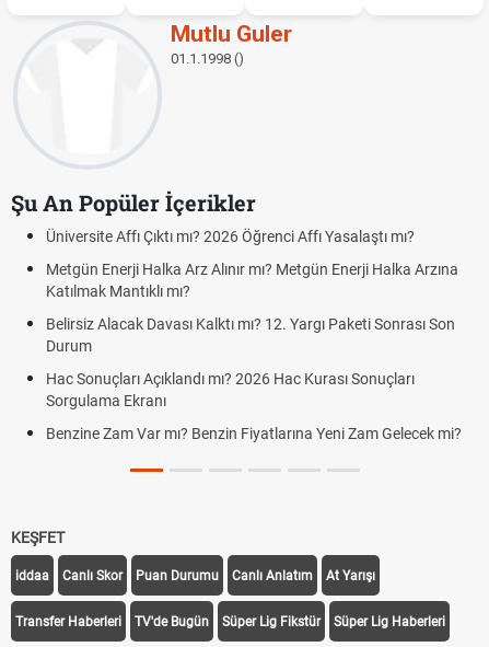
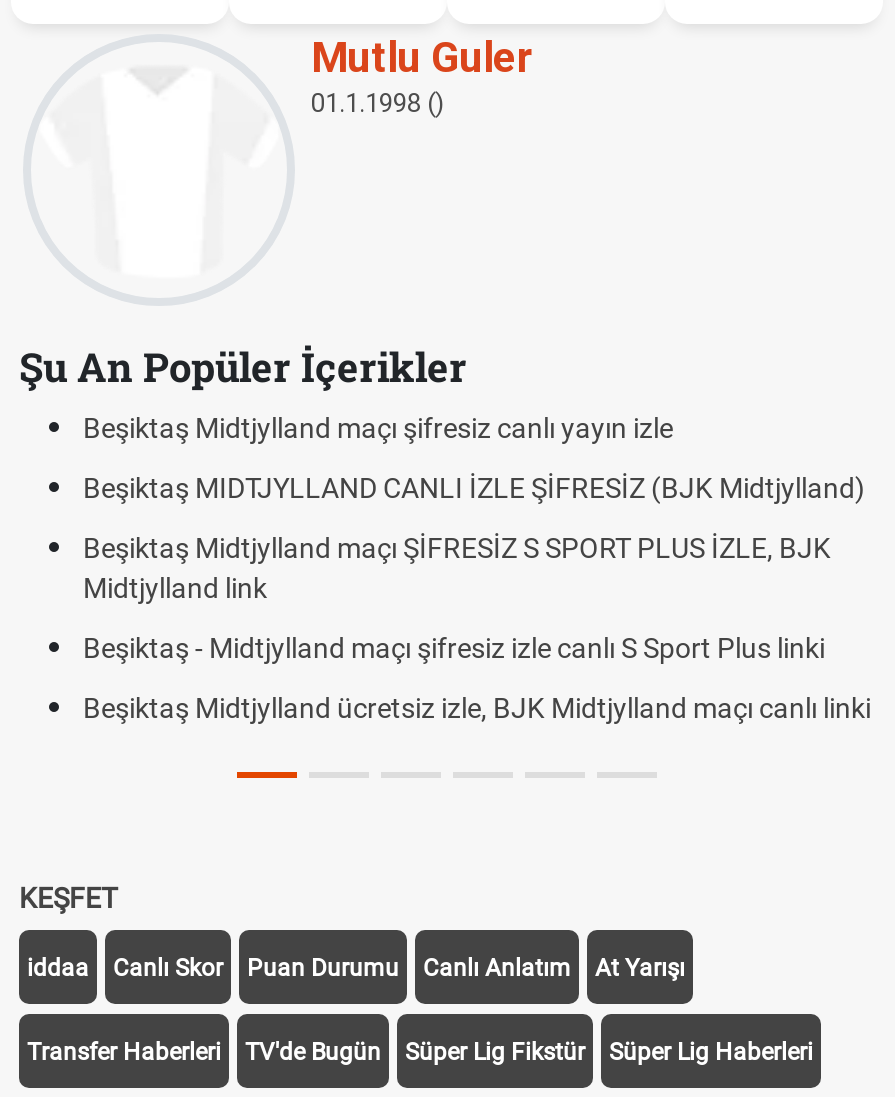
- Üniversite Affı Çıktı mı? 2026 Öğrenci Affı Yasalaştı mı?
+ Beşiktaş Midtjylland maçı şifresiz canlı yayın izle

- Metgün Enerji Halka Arz Alınır mı? Metgün Enerji Halka Arzına
- Katılmak Mantıklı mı?
+ Beşiktaş MIDTJYLLAND CANLI İZLE ŞİFRESİZ (BJK Midtjylland)

- Belirsiz Alacak Davası Kalktı mı? 12. Yargı Paketi Sonrası Son
- Durum
+ Beşiktaş Midtjylland maçı ŞİFRESİZ S SPORT PLUS İZLE, BJK
+ Midtjylland link

- Hac Sonuçları Açıklandı mı? 2026 Hac Kurası Sonuçları
- Sorgulama Ekranı
+ Beşiktaş - Midtjylland maçı şifresiz izle canlı S Sport Plus linki

- Benzine Zam Var mı? Benzin Fiyatlarına Yeni Zam Gelecek mi?
+ Beşiktaş Midtjylland ücretsiz izle, BJK Midtjylland maçı canlı linki
